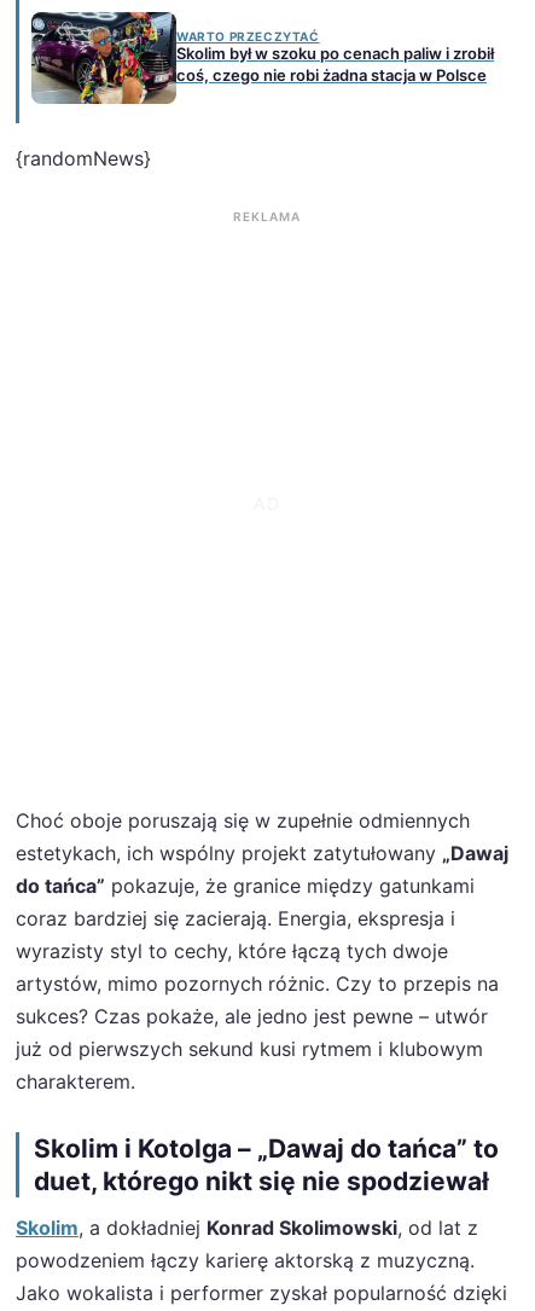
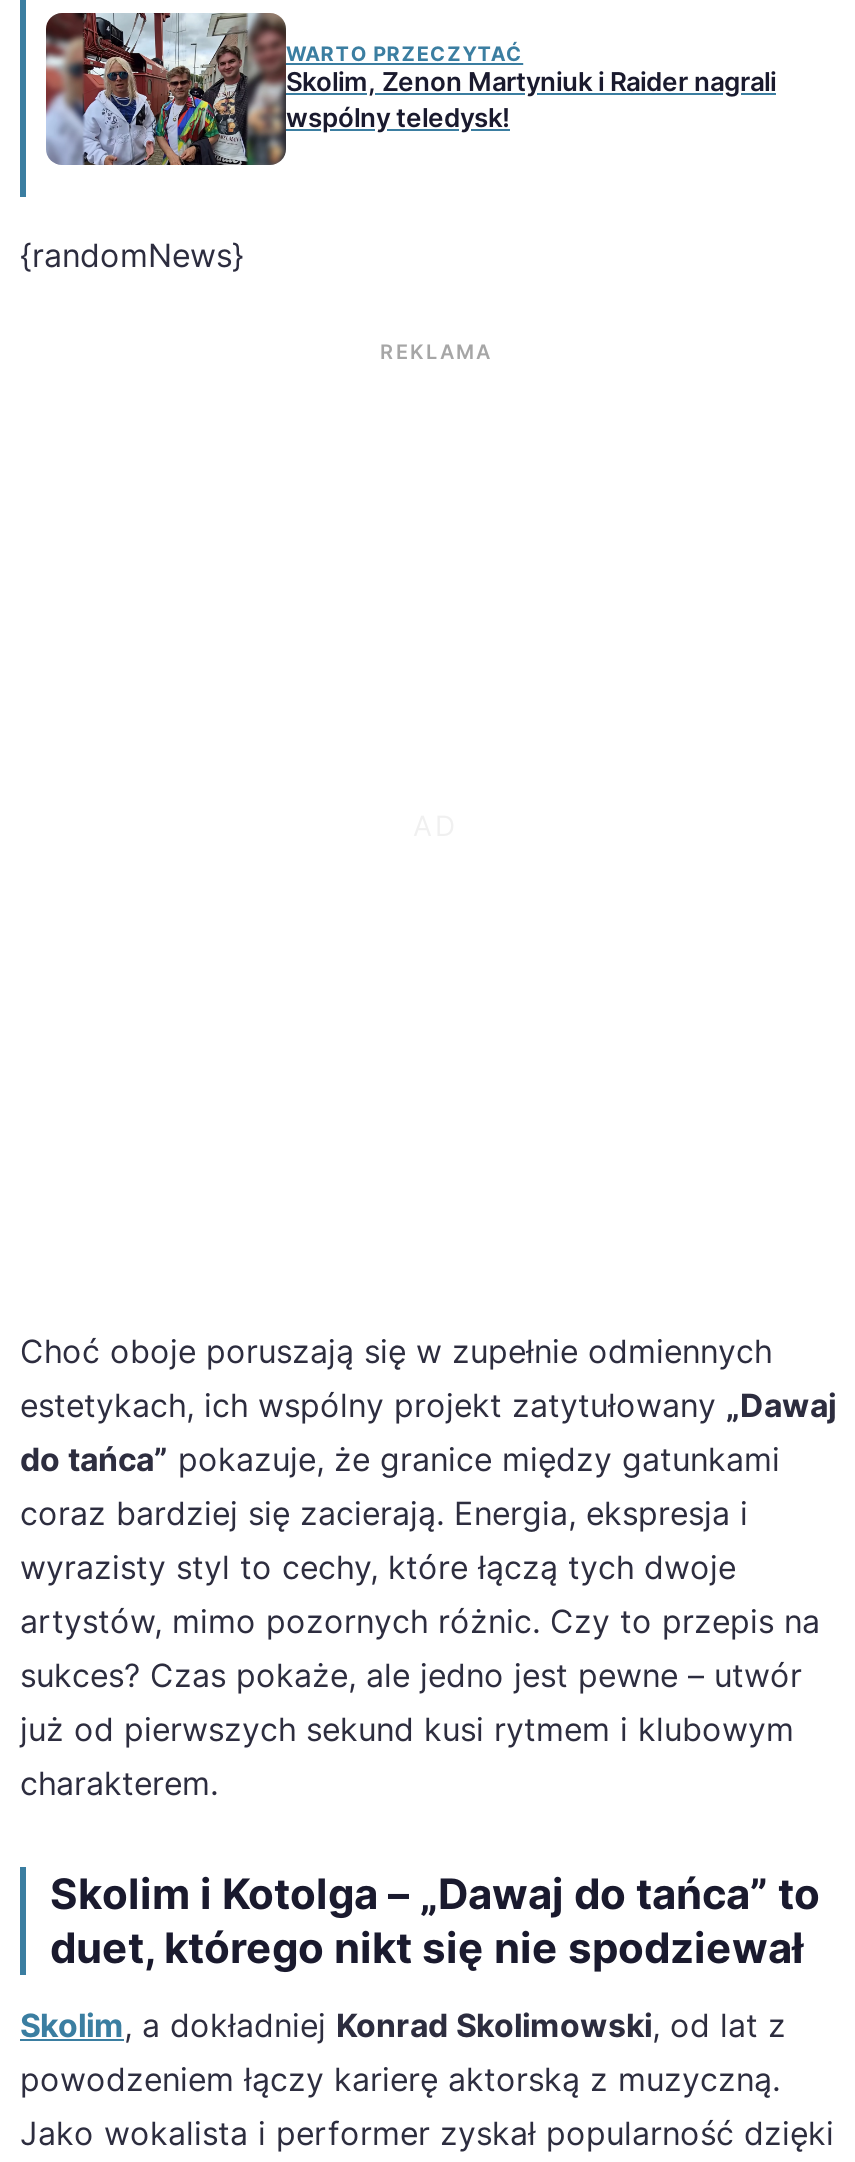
- [image]
- Skolim był w szoku po cenach paliw i zrobił
- coś, czego nie robi żadna stacja w Polsce
+ [image]
+ Skolim, Zenon Martyniuk i Raider nagrali
+ wspólny teledysk!
